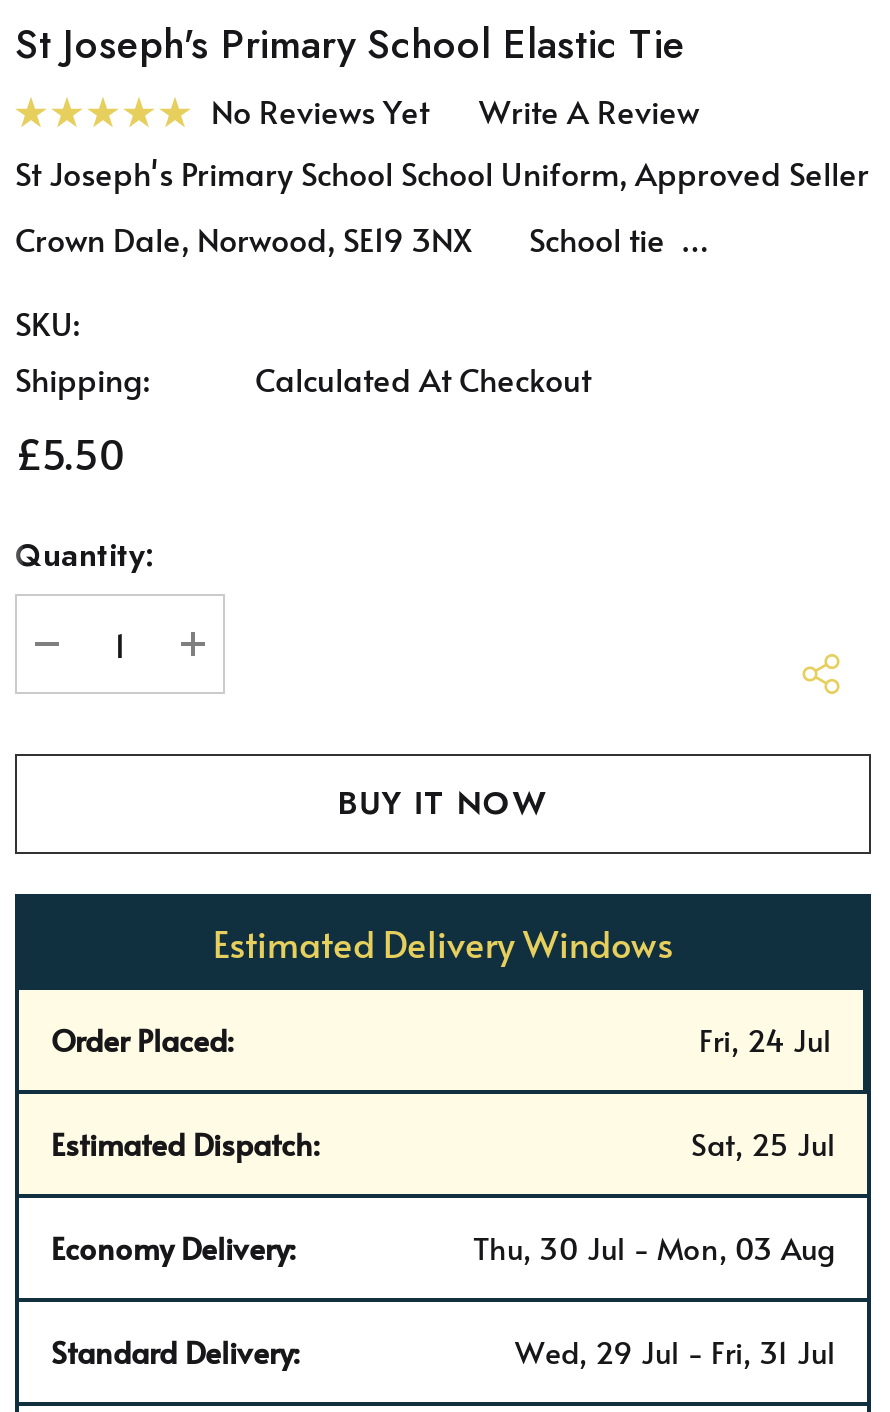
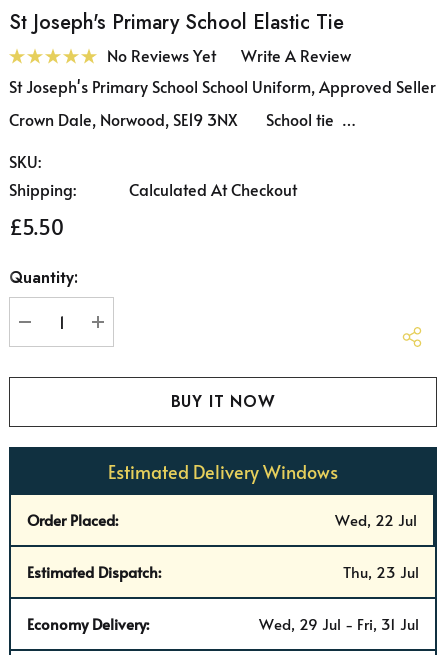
- Fri, 24 Jul
+ Wed, 22 Jul

- Sat, 25 Jul
+ Thu, 23 Jul

- Thu, 30 Jul - Mon, 03 Aug
- Standard Delivery:
